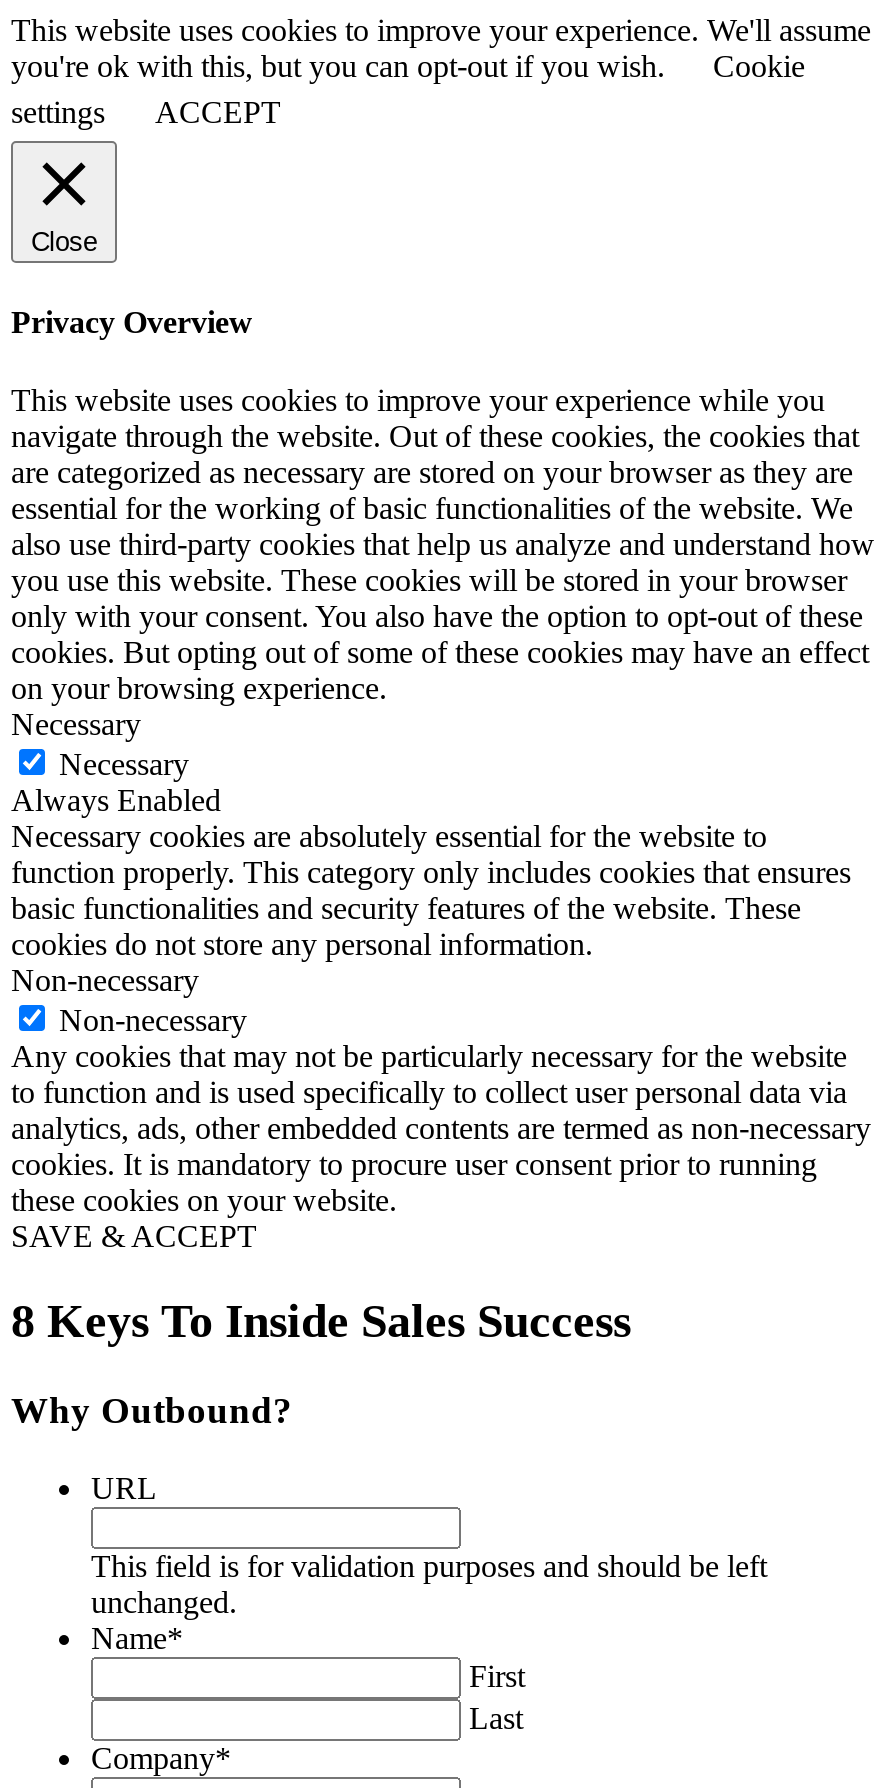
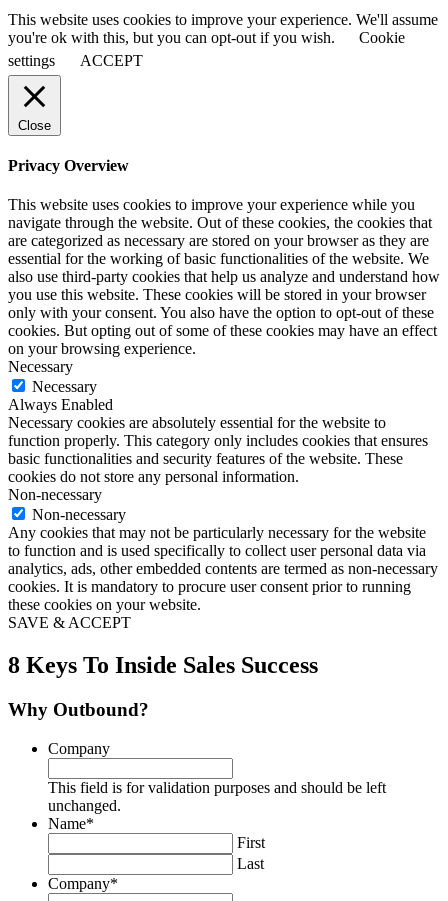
- URL
+ Company
